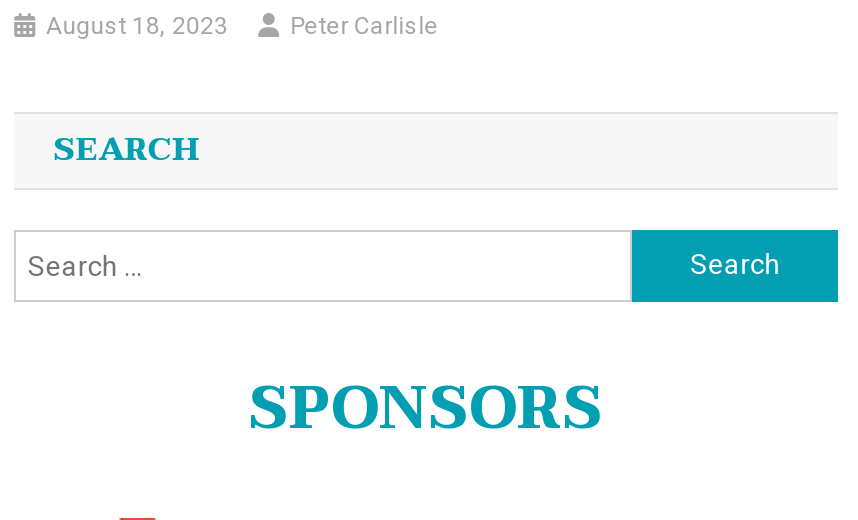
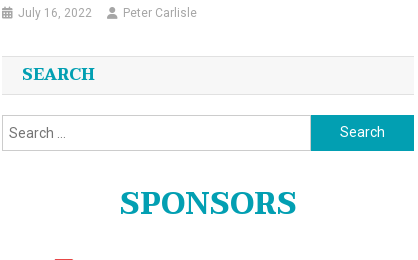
- August 18, 2023
+ July 16, 2022
